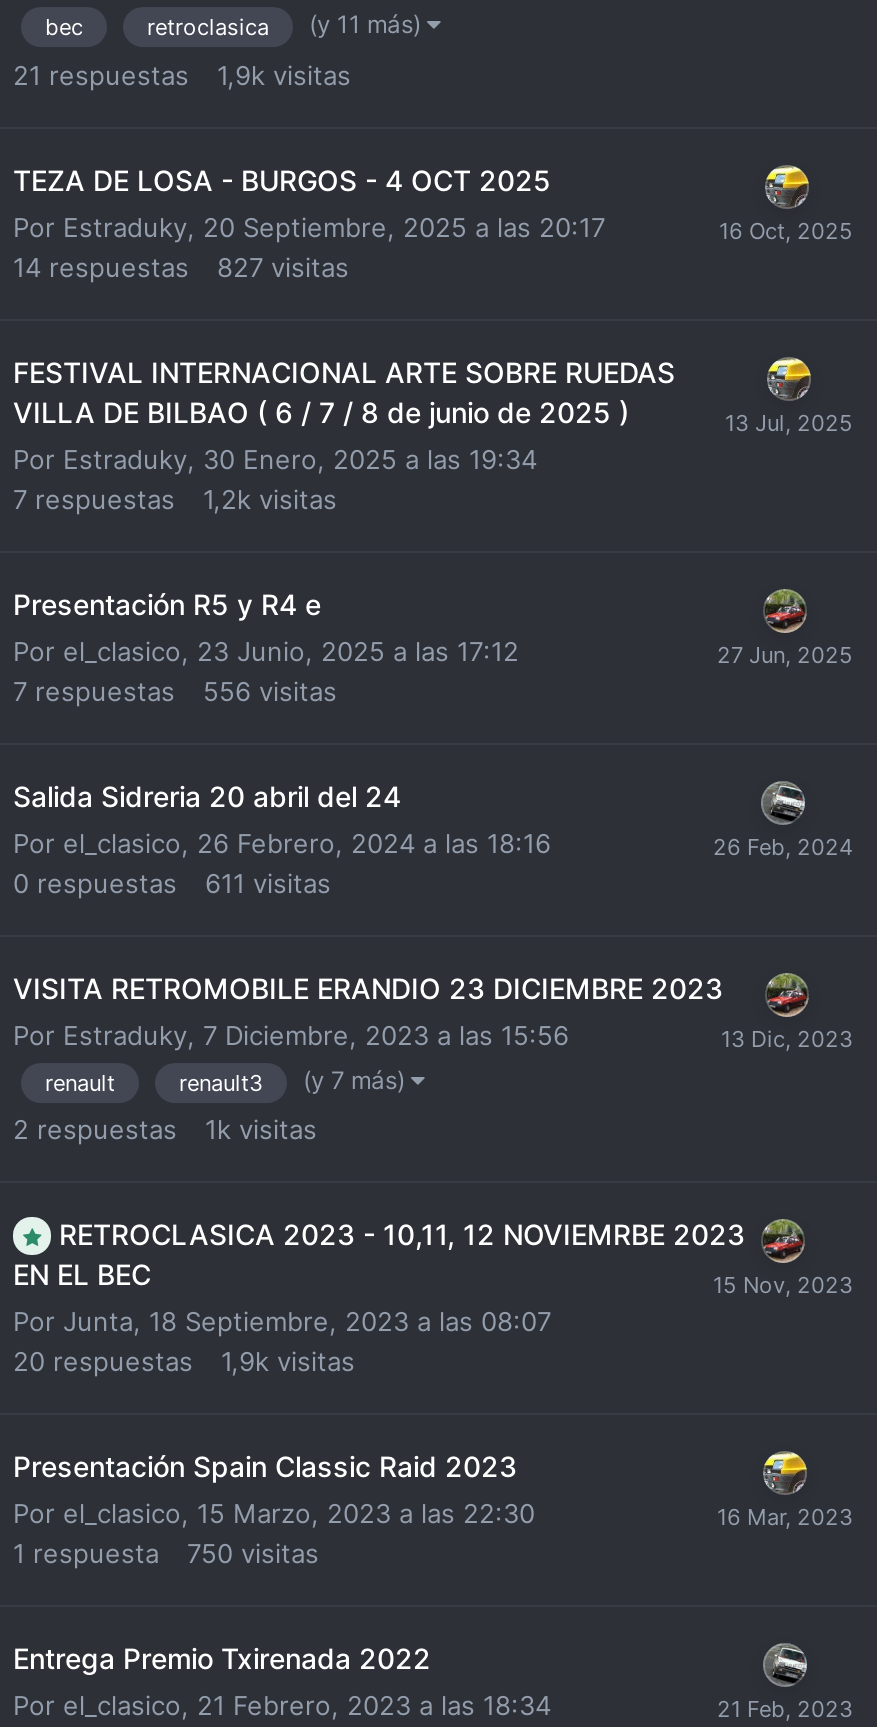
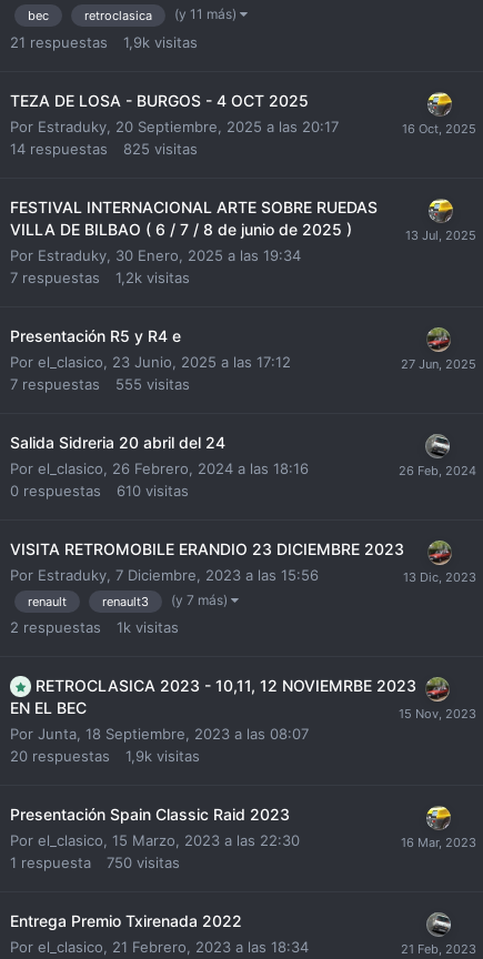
- 14 respuestas 827 visitas
+ 14 respuestas 825 visitas

- 7 respuestas 556 visitas
+ 7 respuestas 555 visitas

- 0 respuestas 611 visitas
+ 0 respuestas 610 visitas
